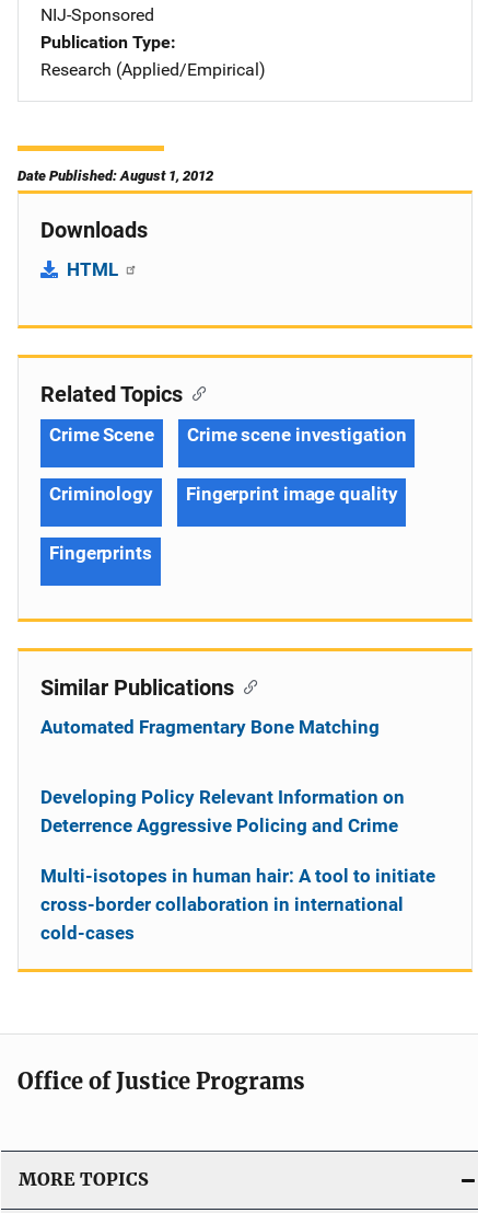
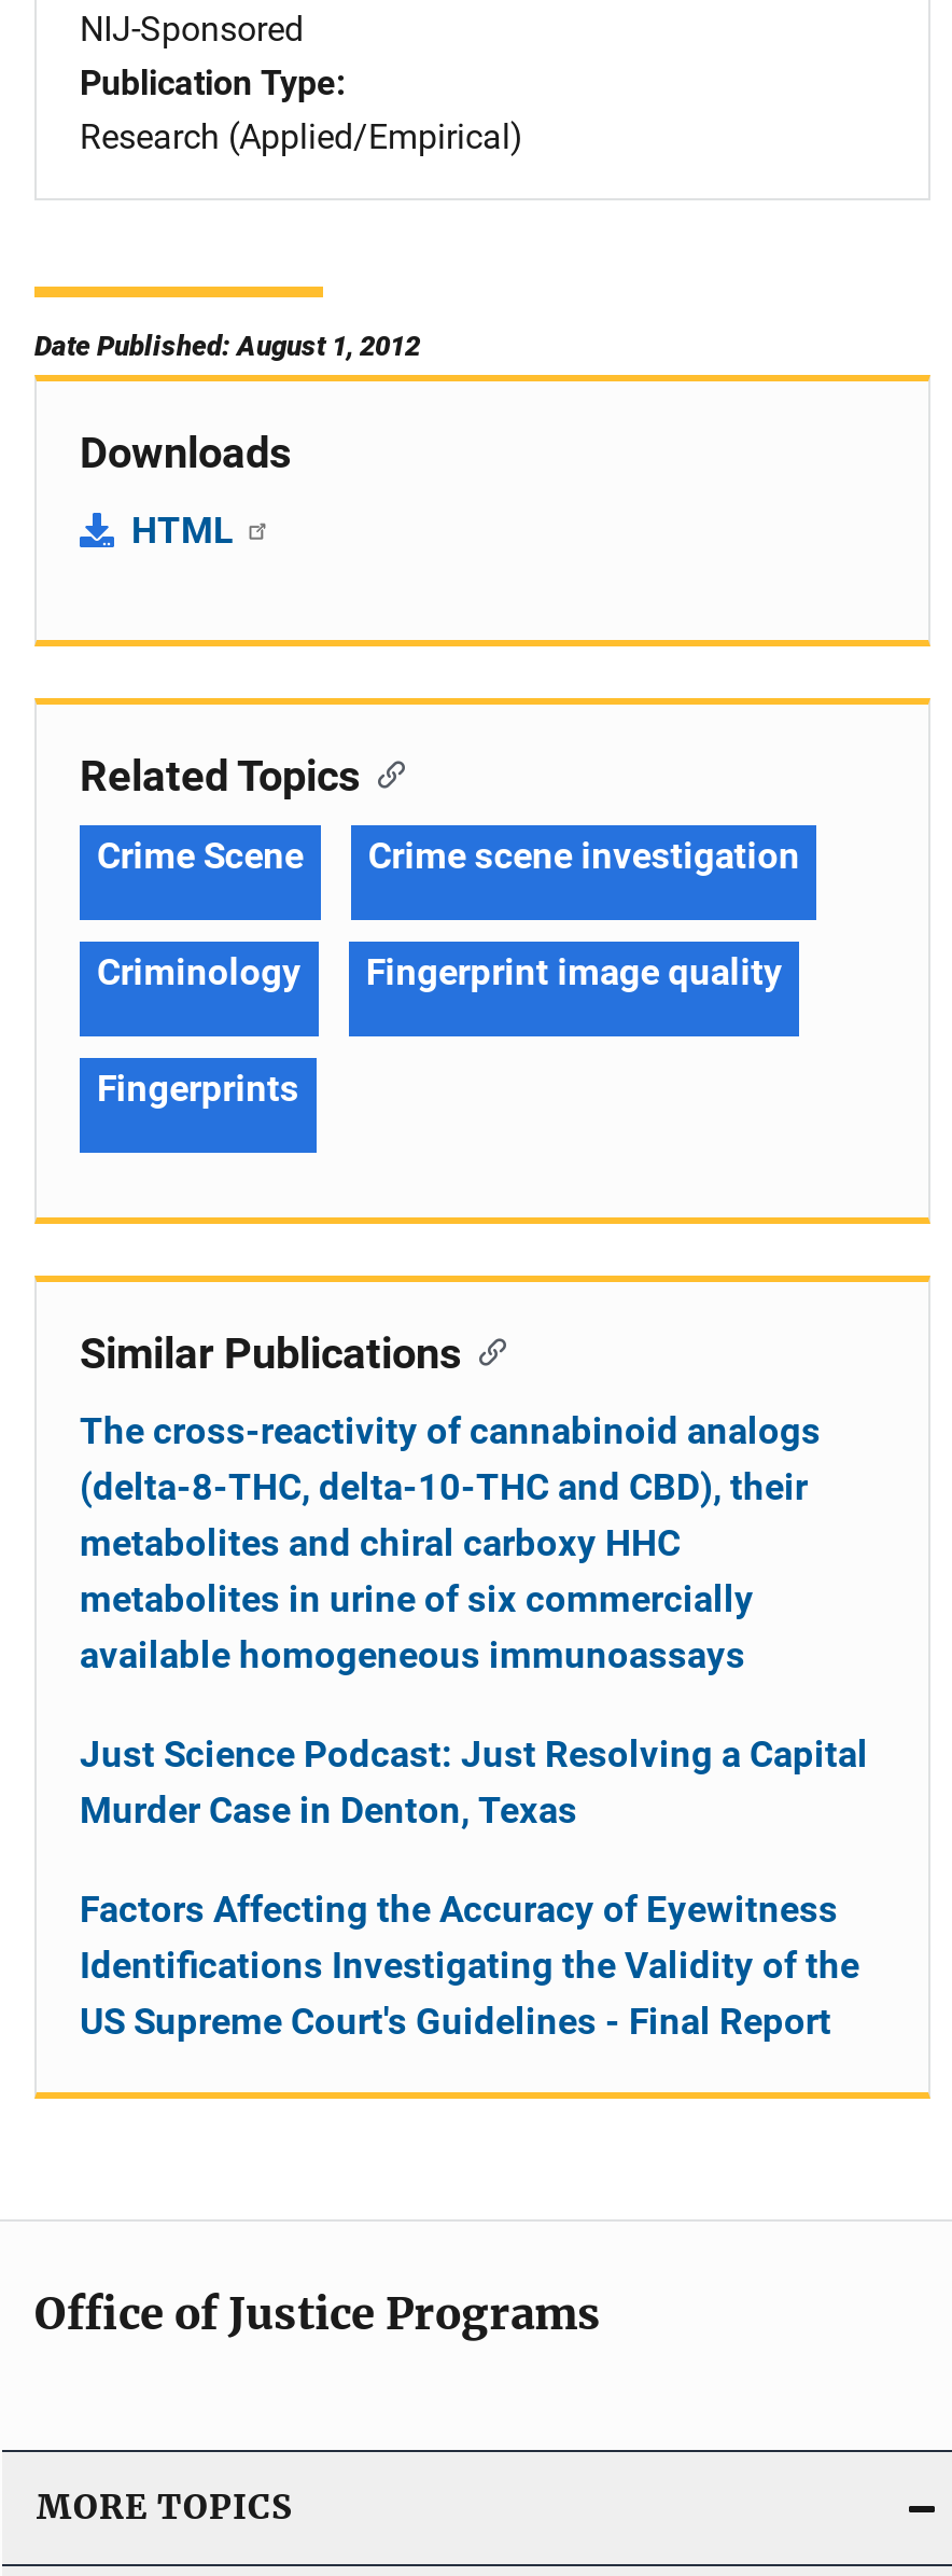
- Automated Fragmentary Bone Matching
+ The cross-reactivity of cannabinoid analogs
+ (delta-8-THC, delta-10-THC and CBD), their
+ metabolites and chiral carboxy HHC
+ metabolites in urine of six commercially
+ available homogeneous immunoassays

- Developing Policy Relevant Information on
- Deterrence Aggressive Policing and Crime
+ Just Science Podcast: Just Resolving a Capital
+ Murder Case in Denton, Texas

- Multi-isotopes in human hair: A tool to initiate
- cross-border collaboration in international
- cold-cases
+ Factors Affecting the Accuracy of Eyewitness
+ Identifications Investigating the Validity of the
+ US Supreme Court's Guidelines - Final Report
